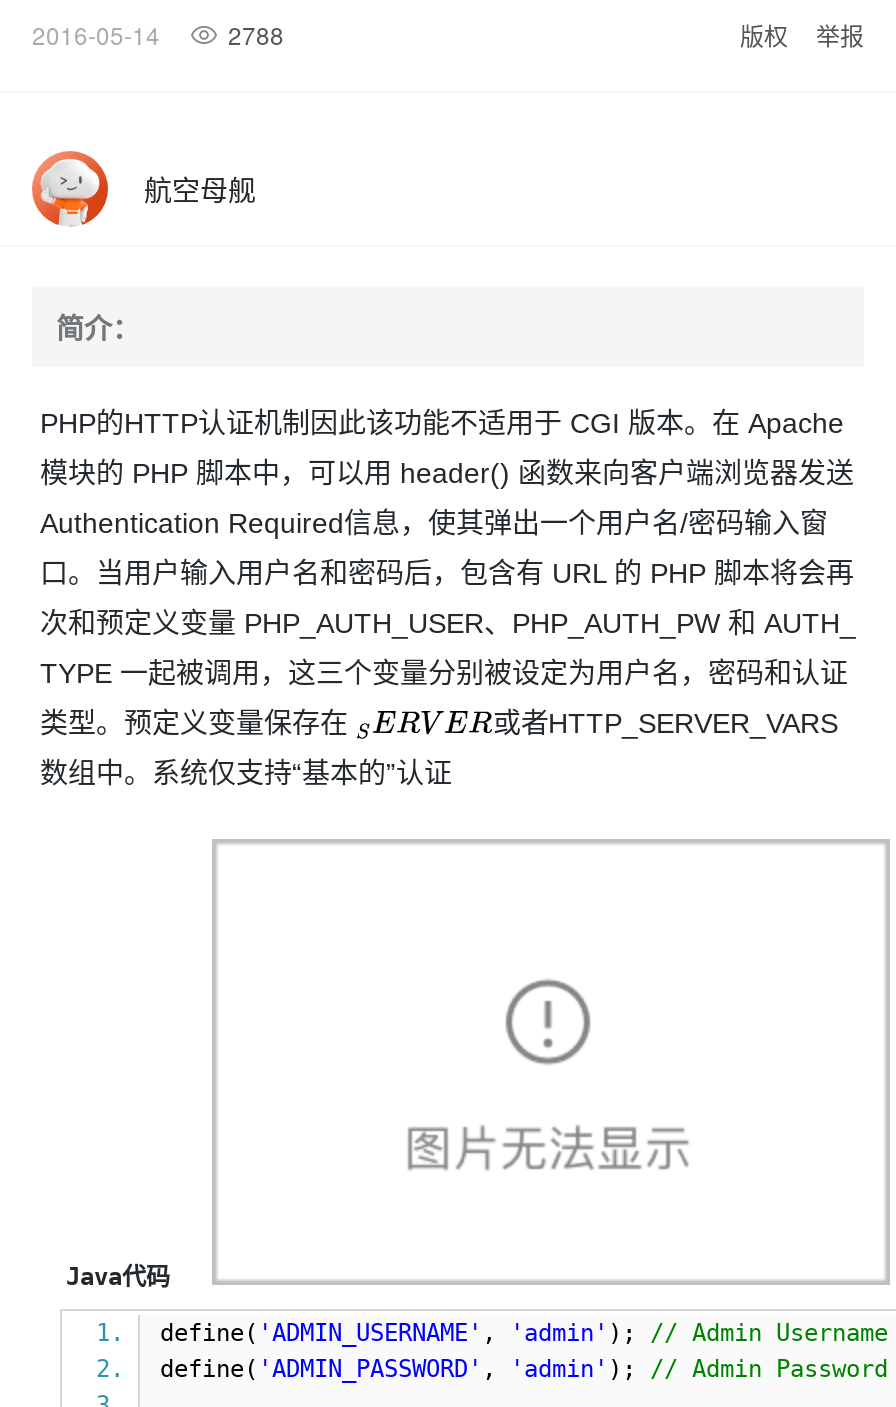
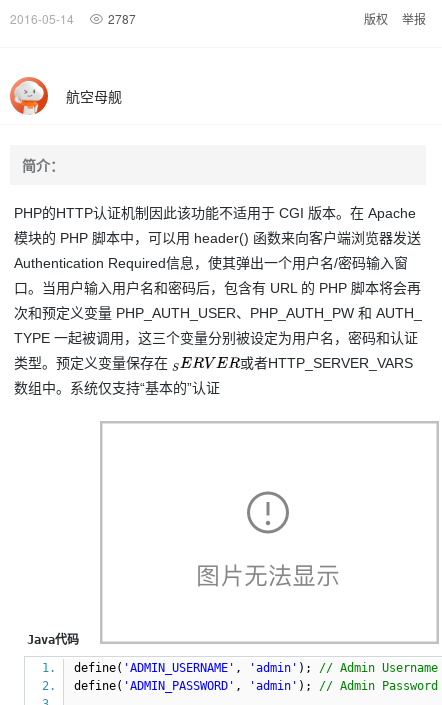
- 2016-05-14 2788
+ 2016-05-14 2787
